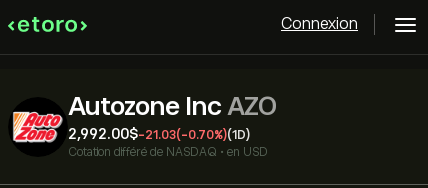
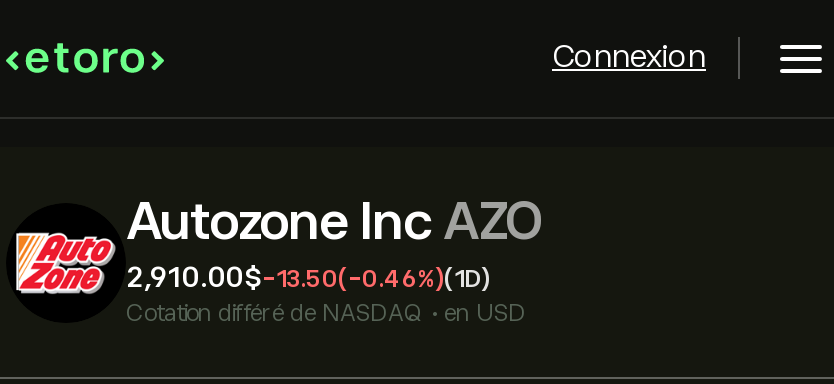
- 2,992.00$-21.03(-0.70%)(1D)
+ 2,910.00$-13.50(-0.46%)(1D)
